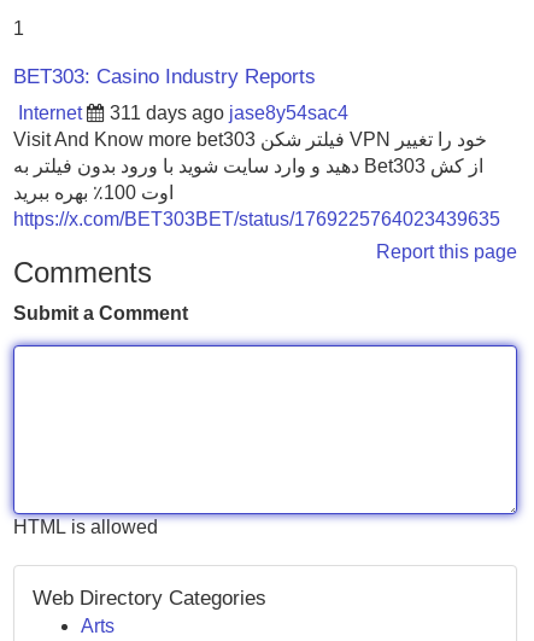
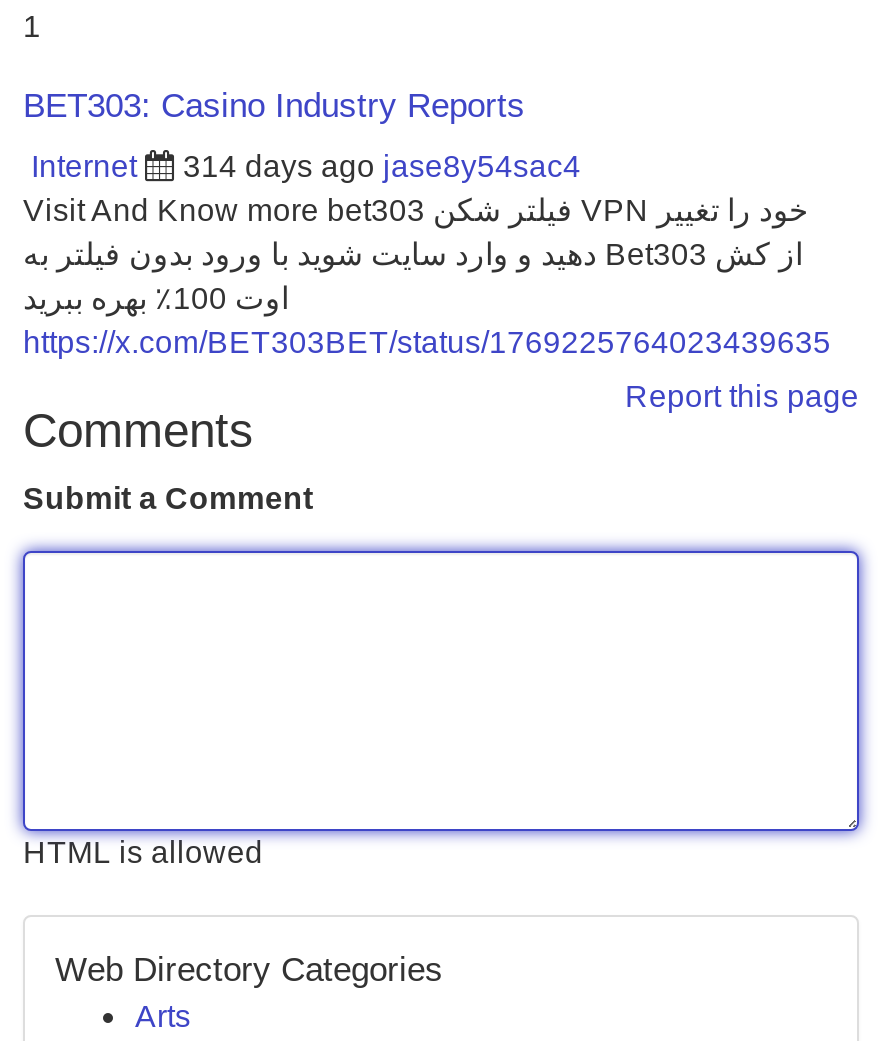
- 311 days ago jase8y54sac4
+ 314 days ago jase8y54sac4
